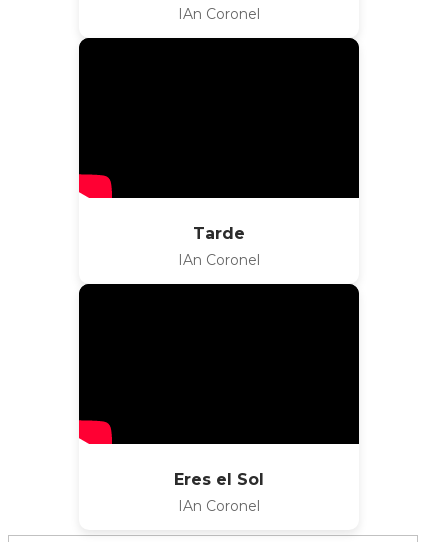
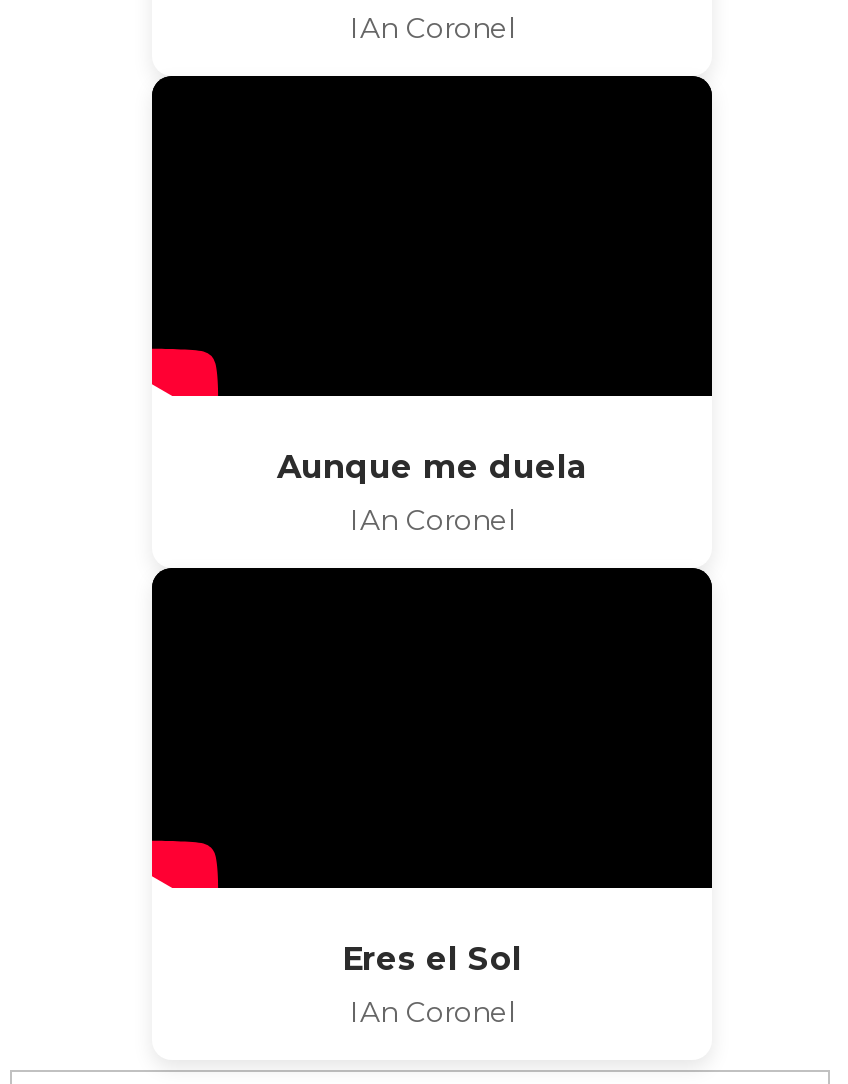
- Tarde
+ Aunque me duela
